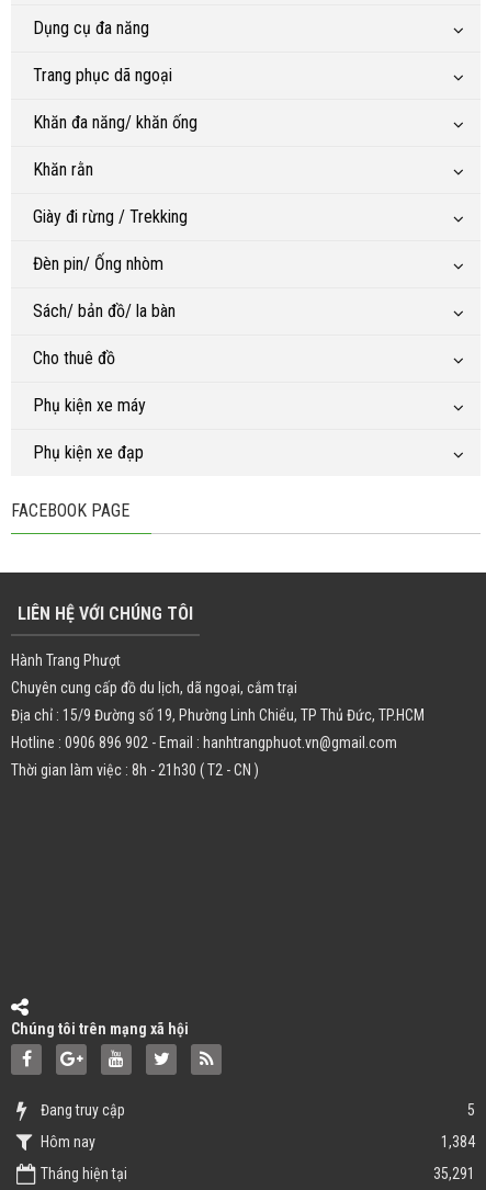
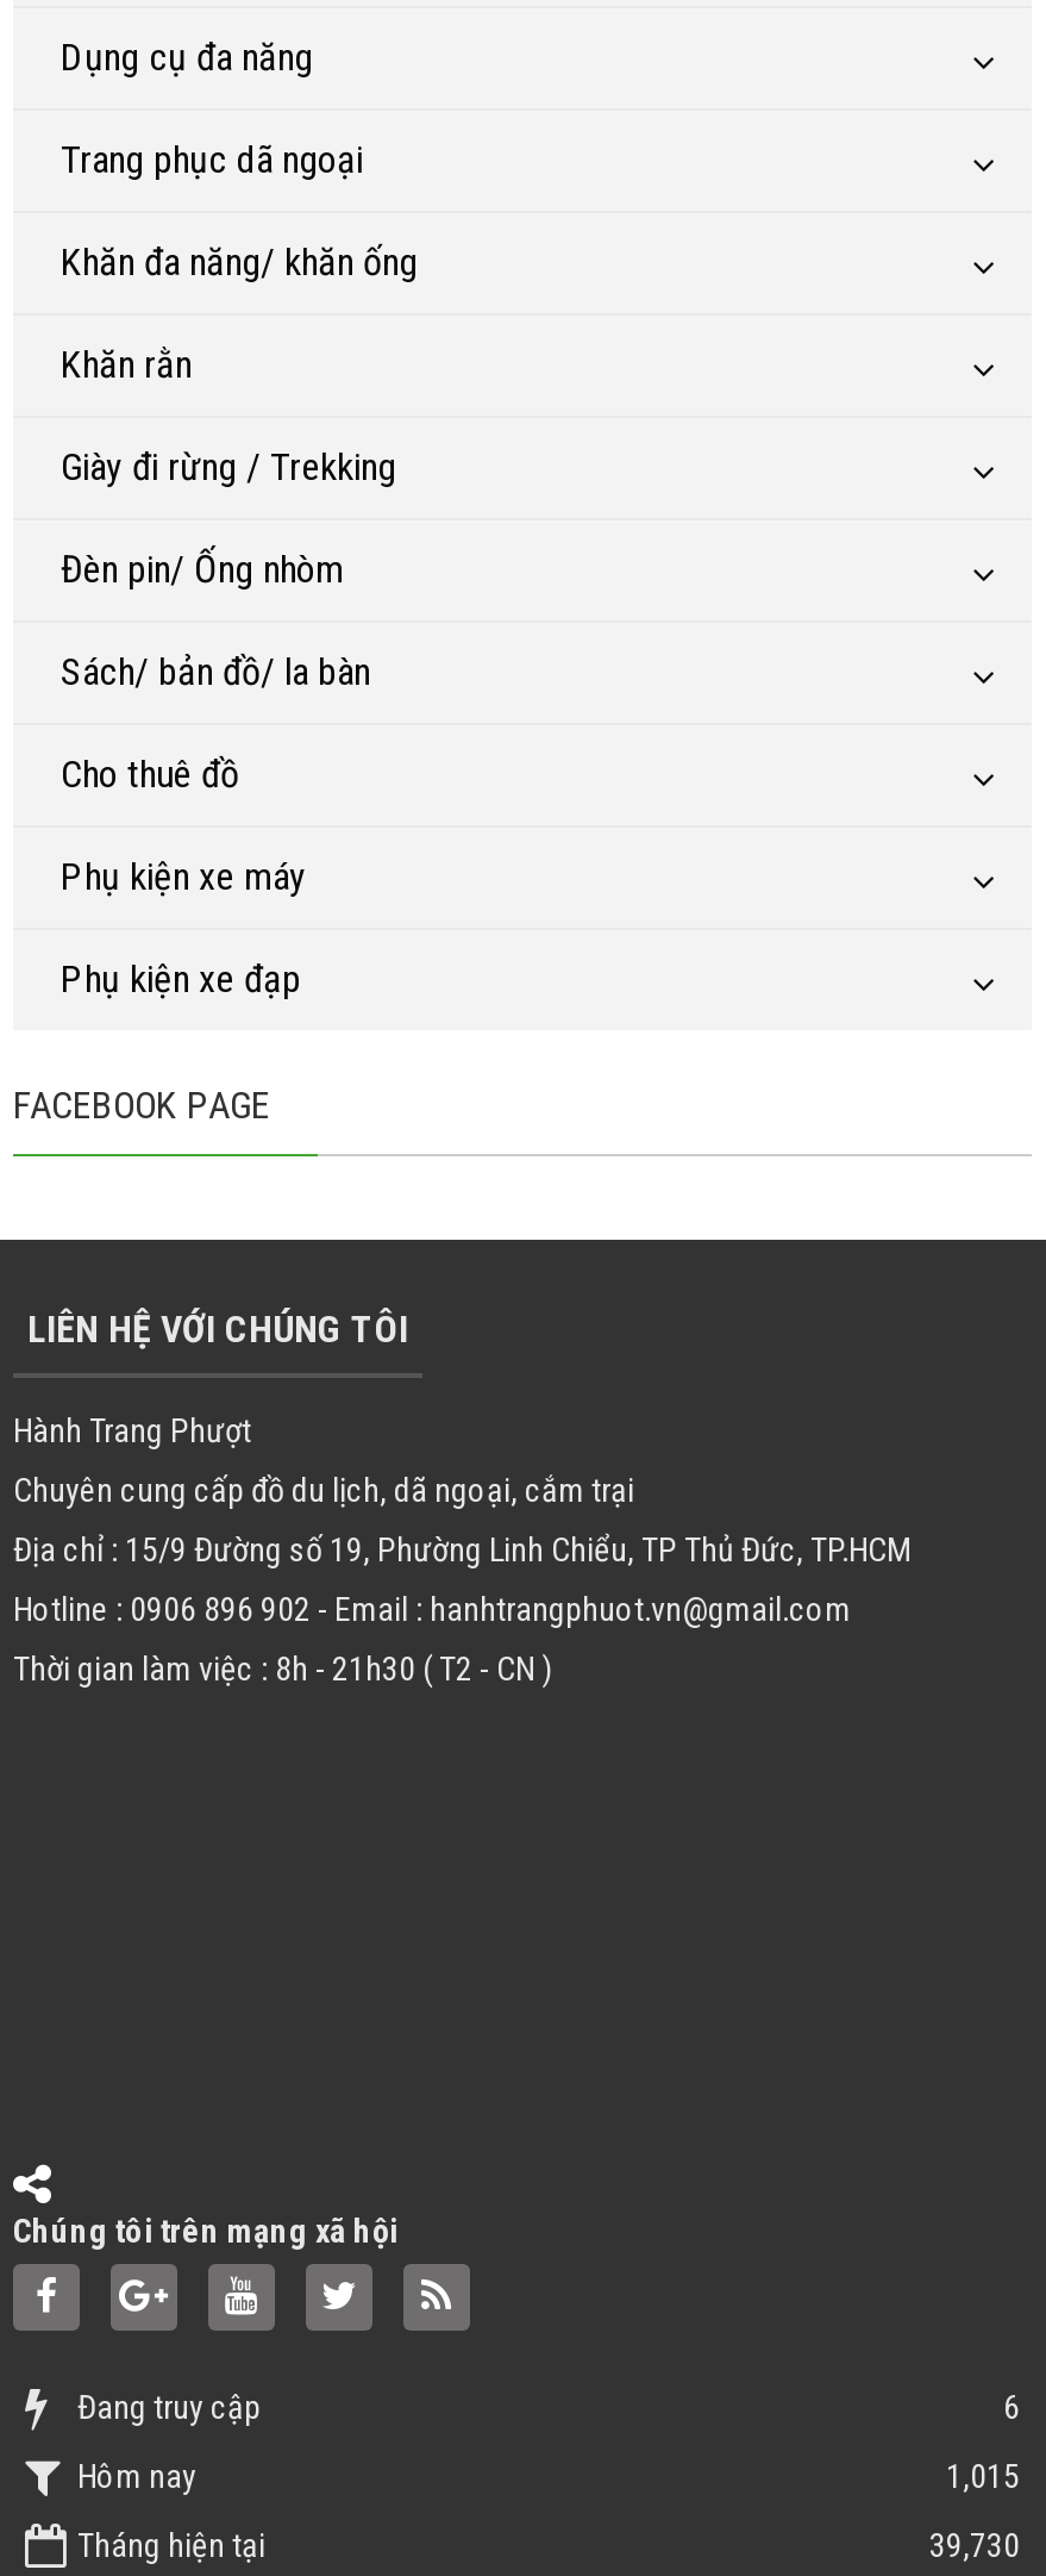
- 5
+ 6

- 1,384
+ 1,015

- 35,291
+ 39,730
